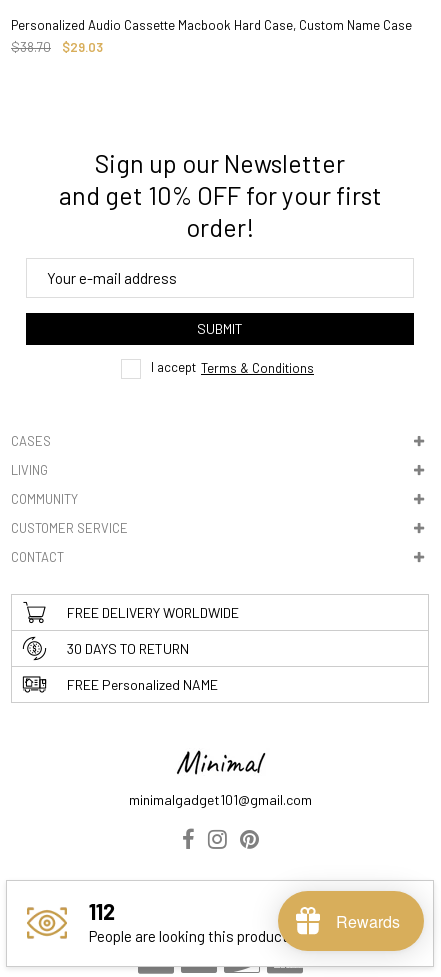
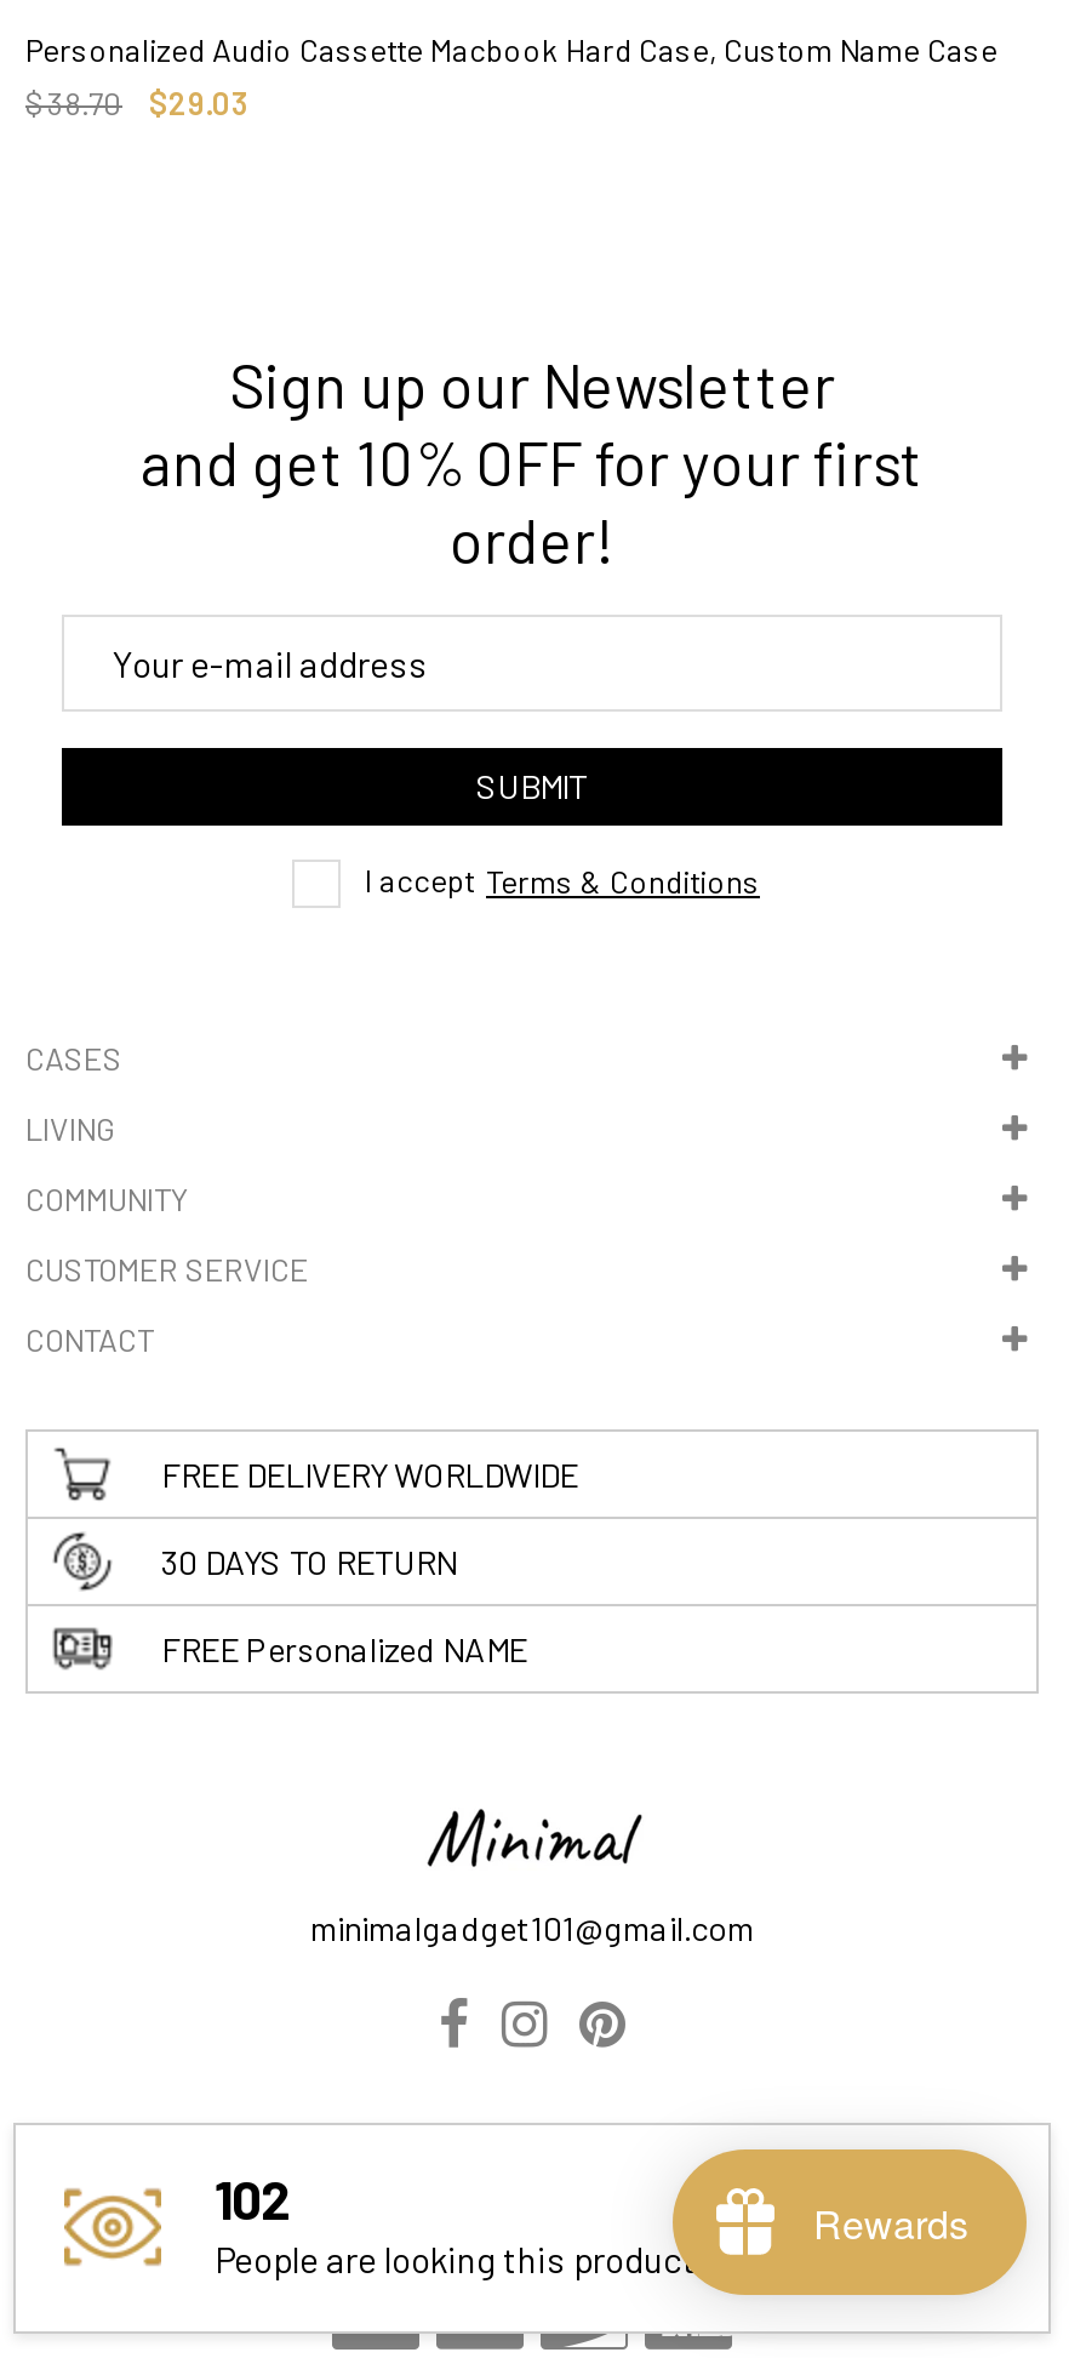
- 112
+ 102
